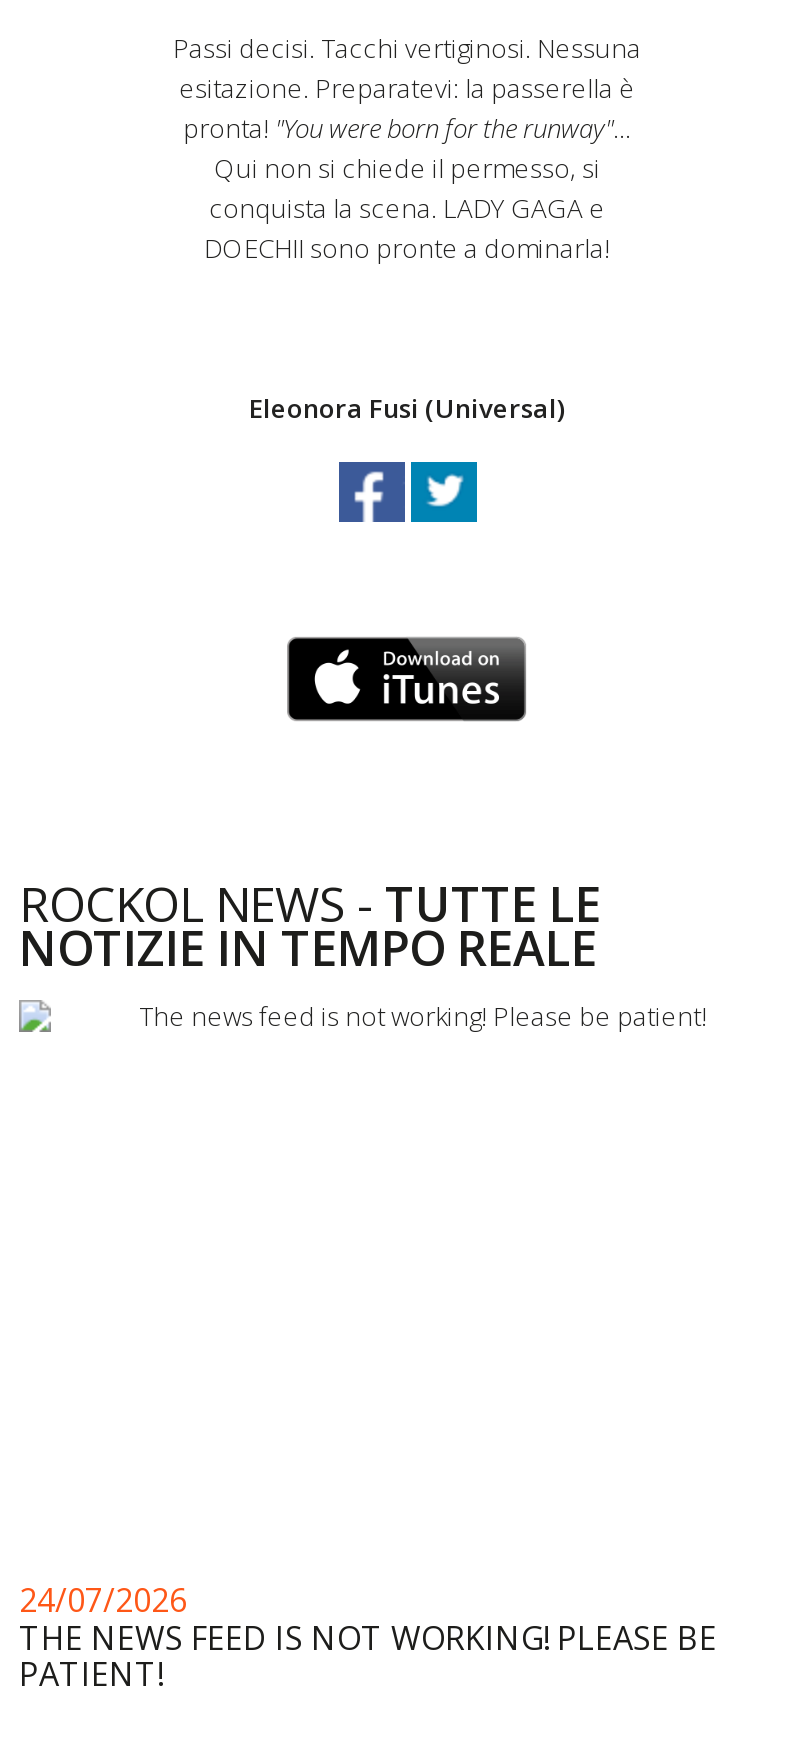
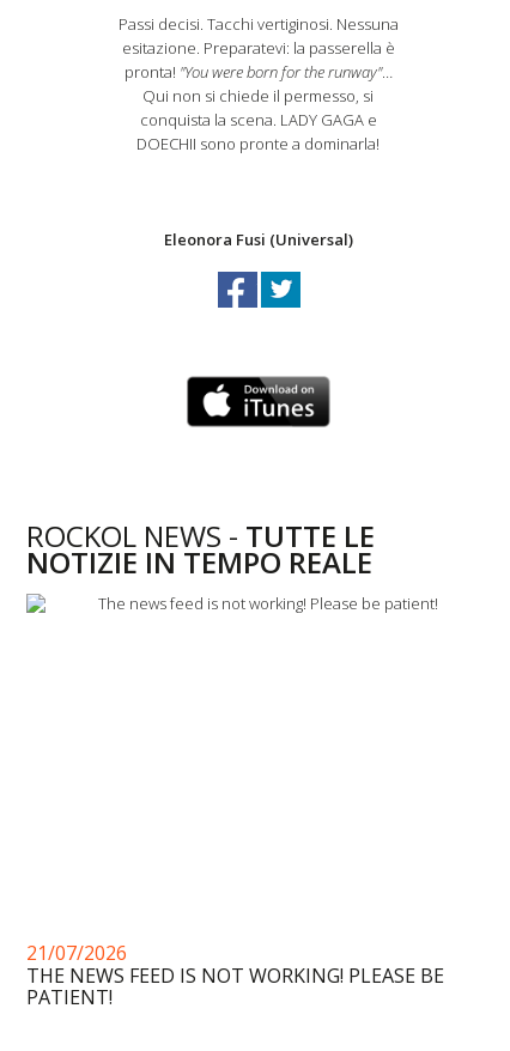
- 24/07/2026
+ 21/07/2026
